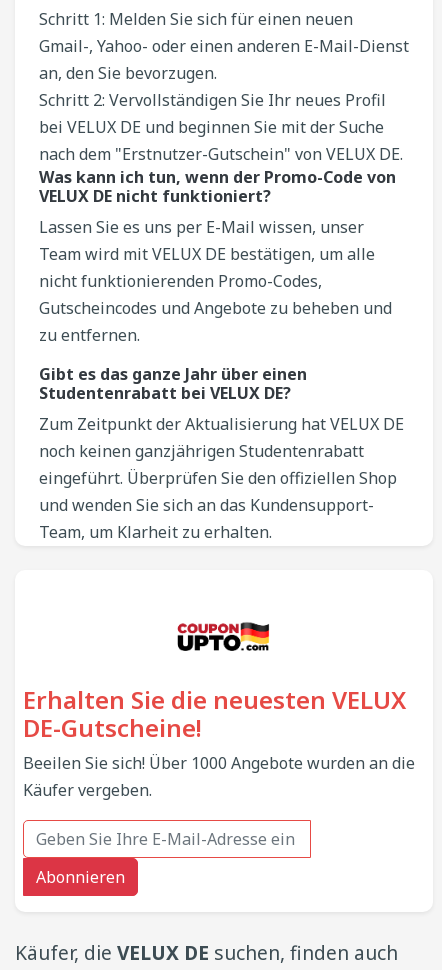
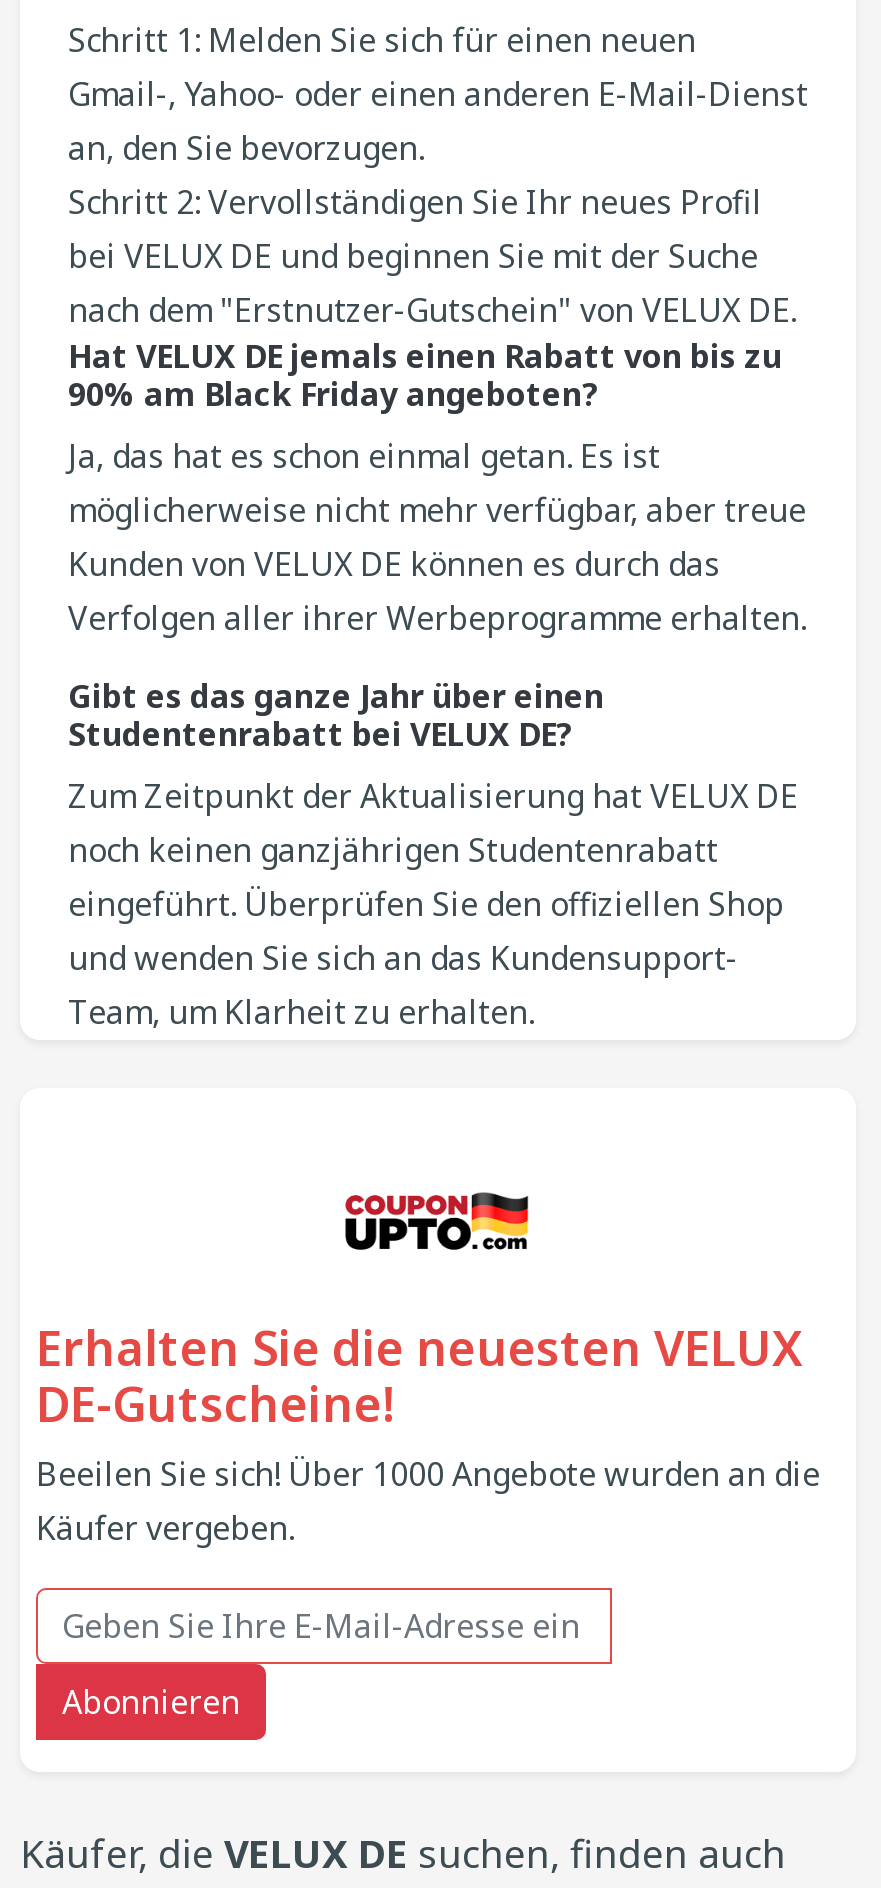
- Was kann ich tun, wenn der Promo-Code von
- VELUX DE nicht funktioniert?
- Lassen Sie es uns per E-Mail wissen, unser
- Team wird mit VELUX DE bestätigen, um alle
- nicht funktionierenden Promo-Codes,
- Gutscheincodes und Angebote zu beheben und
- zu entfernen.
+ Hat VELUX DE jemals einen Rabatt von bis zu
+ 90% am Black Friday angeboten?
+ Ja, das hat es schon einmal getan. Es ist
+ möglicherweise nicht mehr verfügbar, aber treue
+ Kunden von VELUX DE können es durch das
+ Verfolgen aller ihrer Werbeprogramme erhalten.
